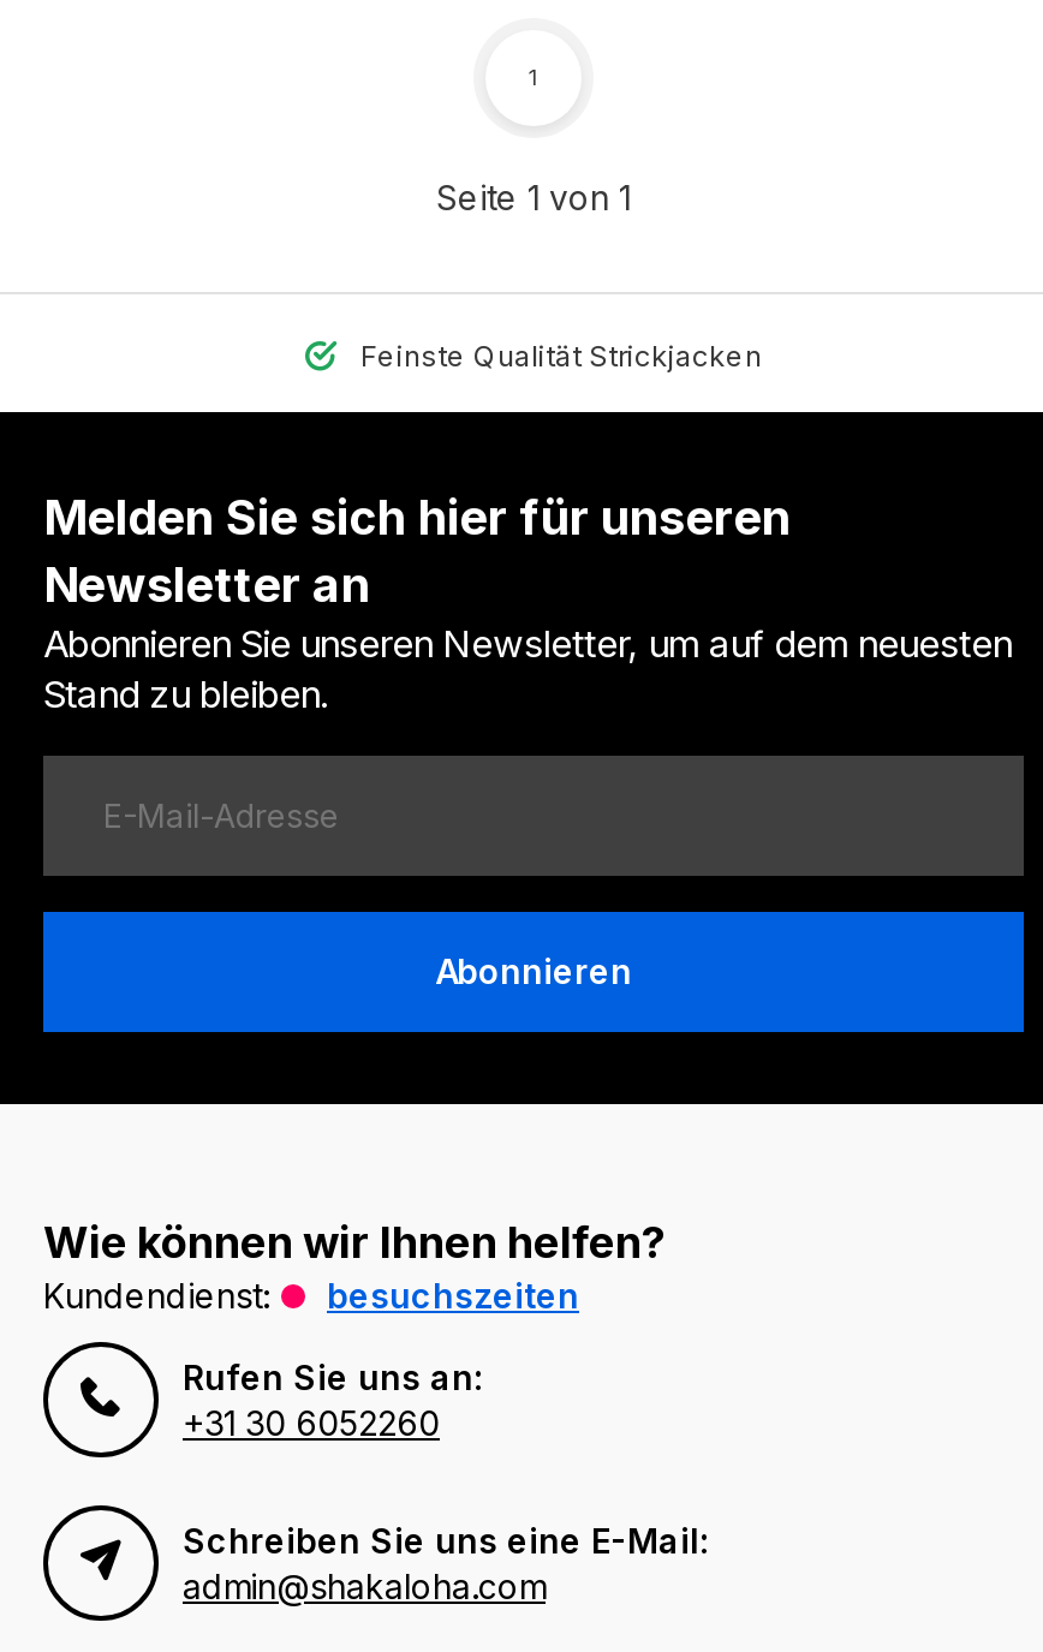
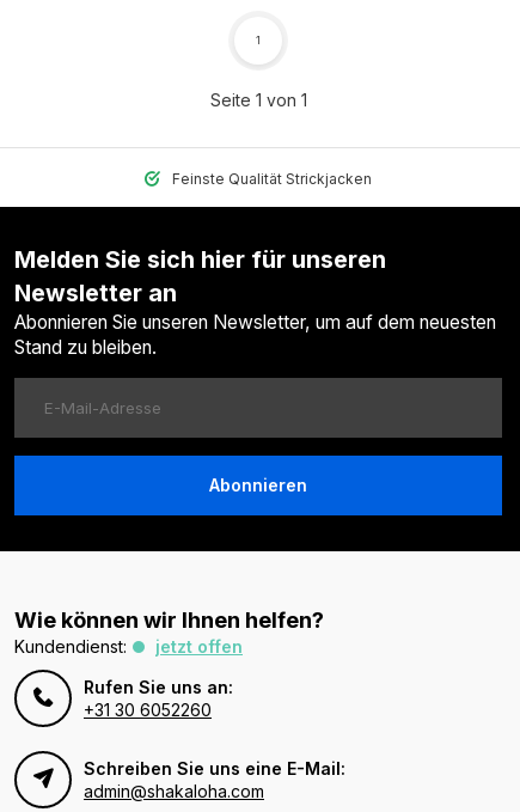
- besuchszeiten
+ jetzt offen
